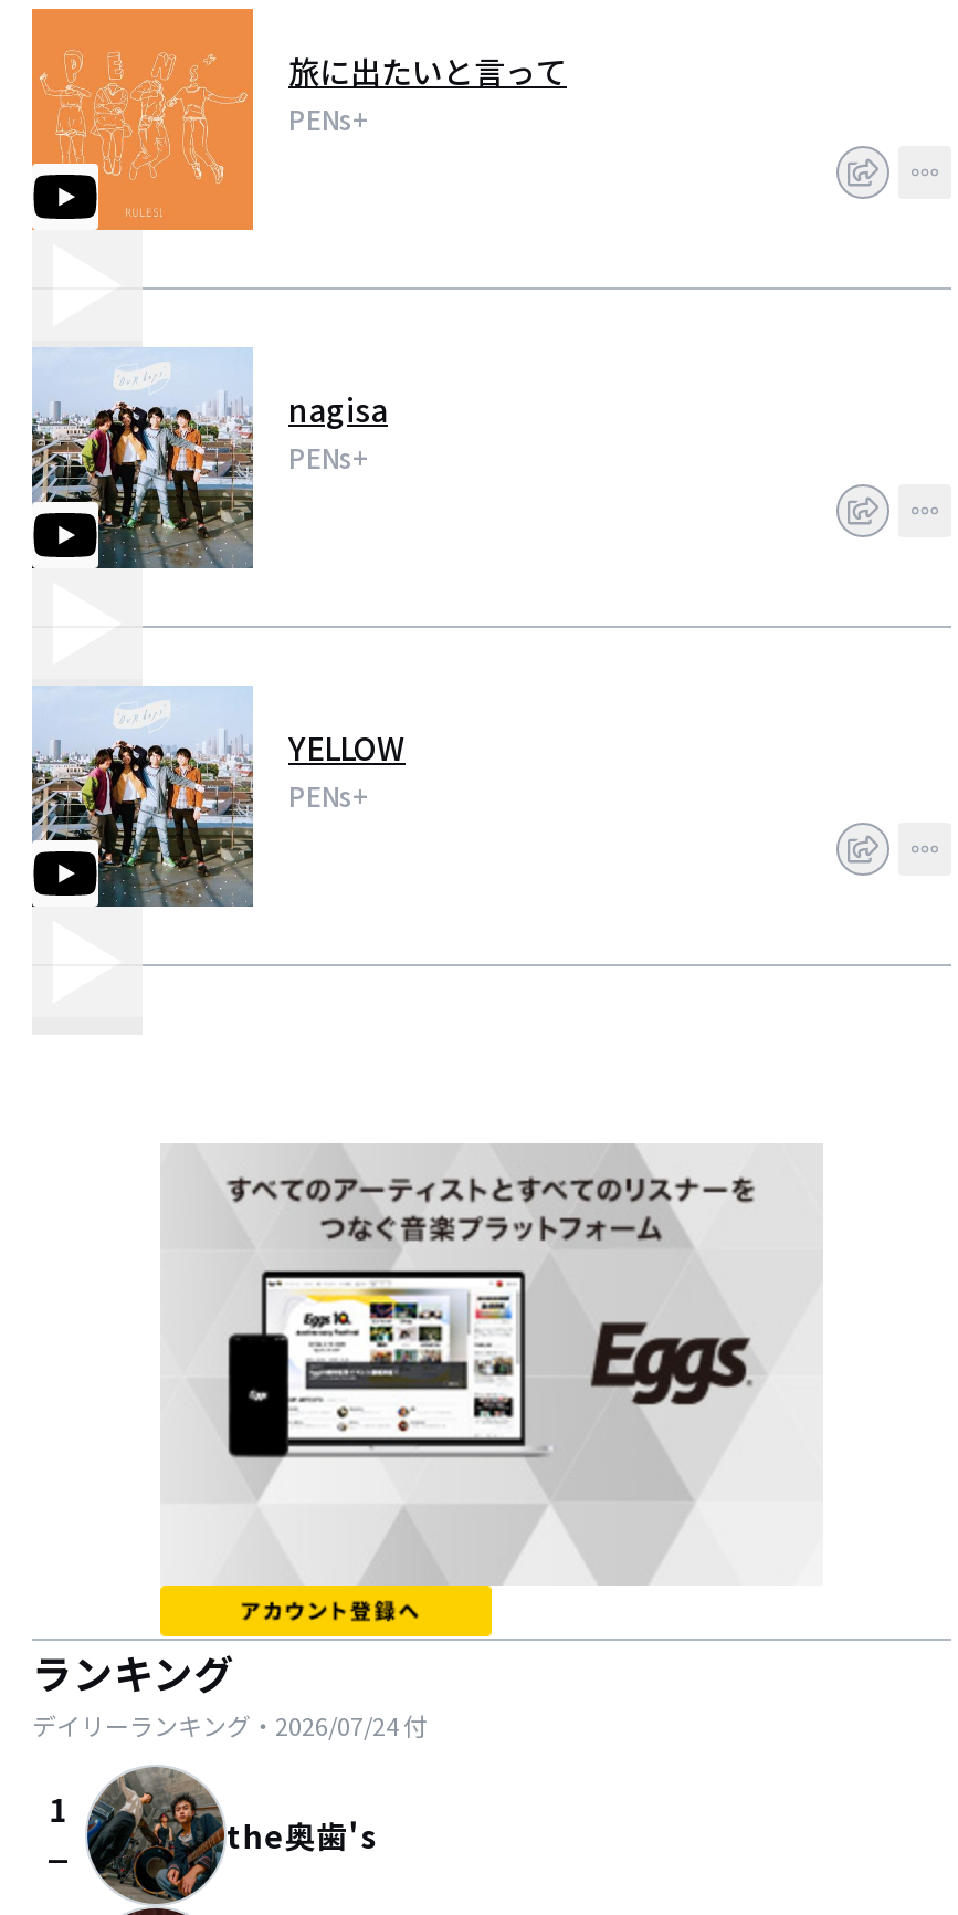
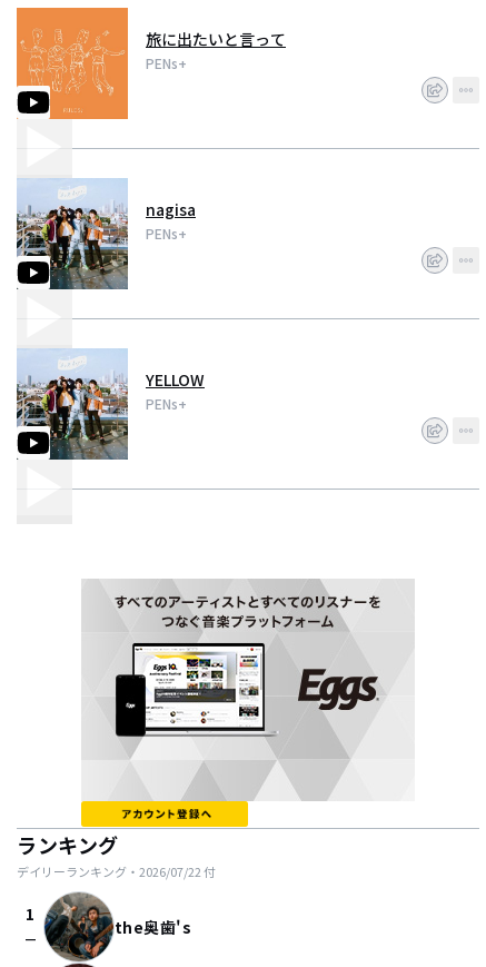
- デイリーランキング・2026/07/24付
+ デイリーランキング・2026/07/22付
